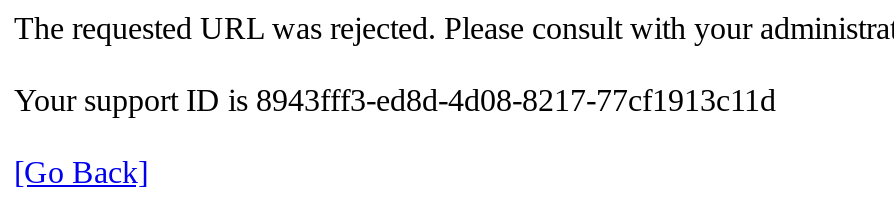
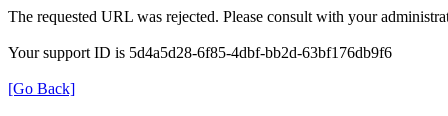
- Your support ID is 8943fff3-ed8d-4d08-8217-77cf1913c11d
+ Your support ID is 5d4a5d28-6f85-4dbf-bb2d-63bf176db9f6
